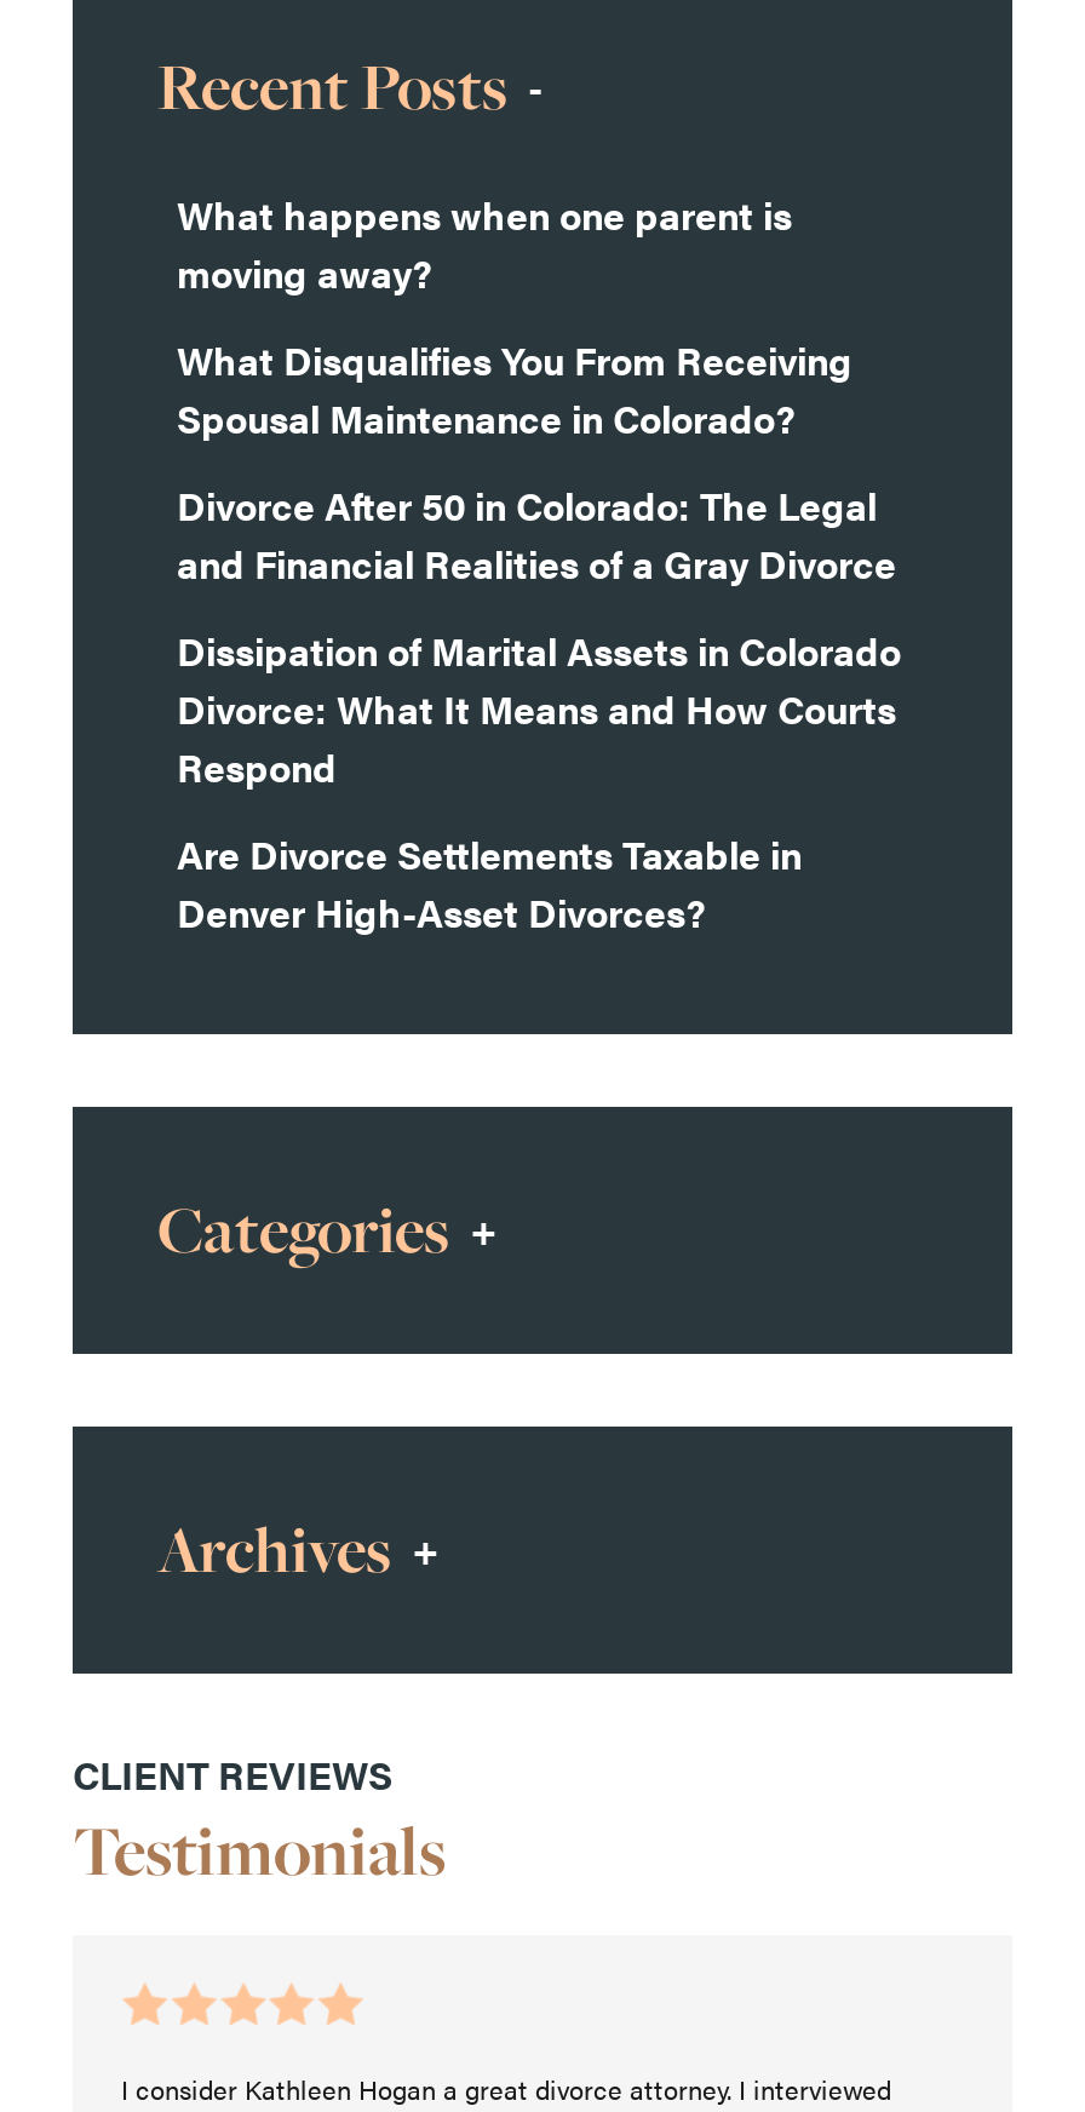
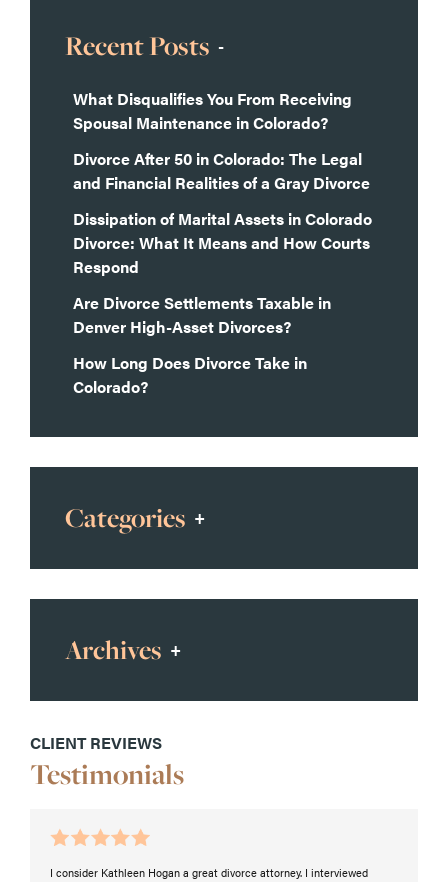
- What happens when one parent is
- moving away?

moved up: What Disqualifies You From Receiving | Spousal Maintenance in Colorado? | Divorce After 50 in Colorado: The Legal | ... | Are Divorce Settlements Taxable in | Denver High-Asset Divorces?

+ How Long Does Divorce Take in
+ Colorado?
